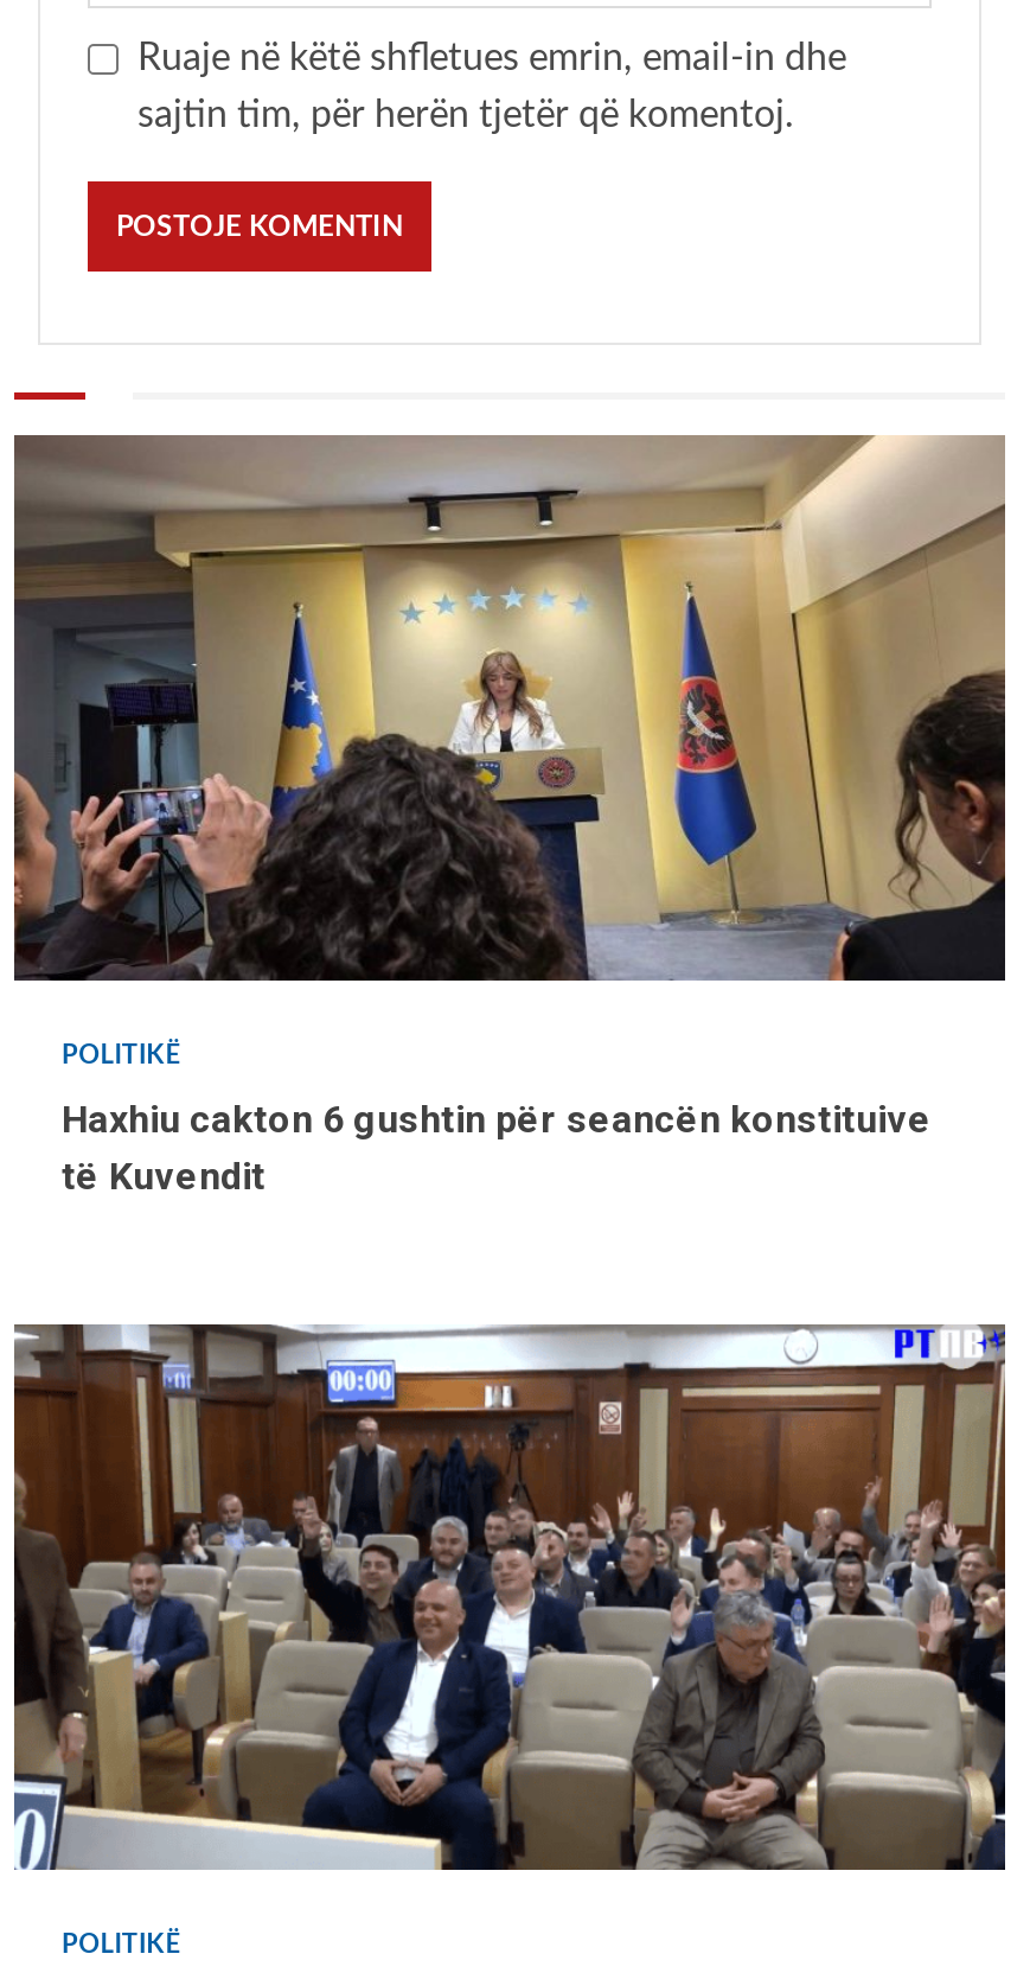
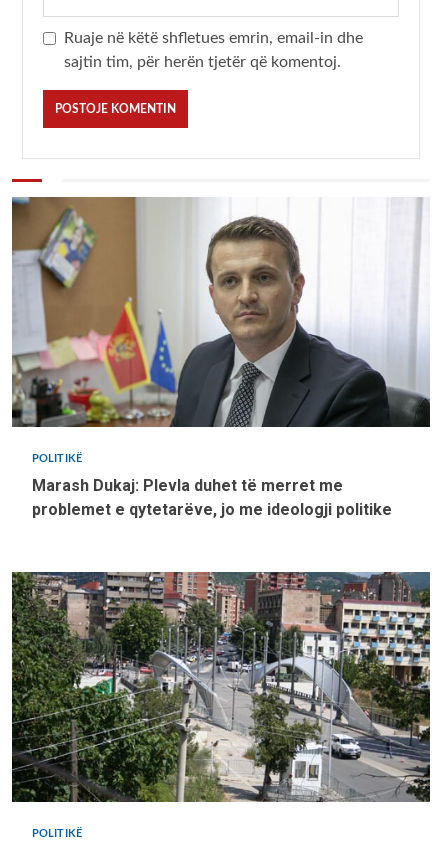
- [image]
+ [image]

- Haxhiu cakton 6 gushtin për seancën konstituive
- të Kuvendit
+ Marash Dukaj: Plevla duhet të merret me
+ problemet e qytetarëve, jo me ideologji politike

- [image]
+ [image]
